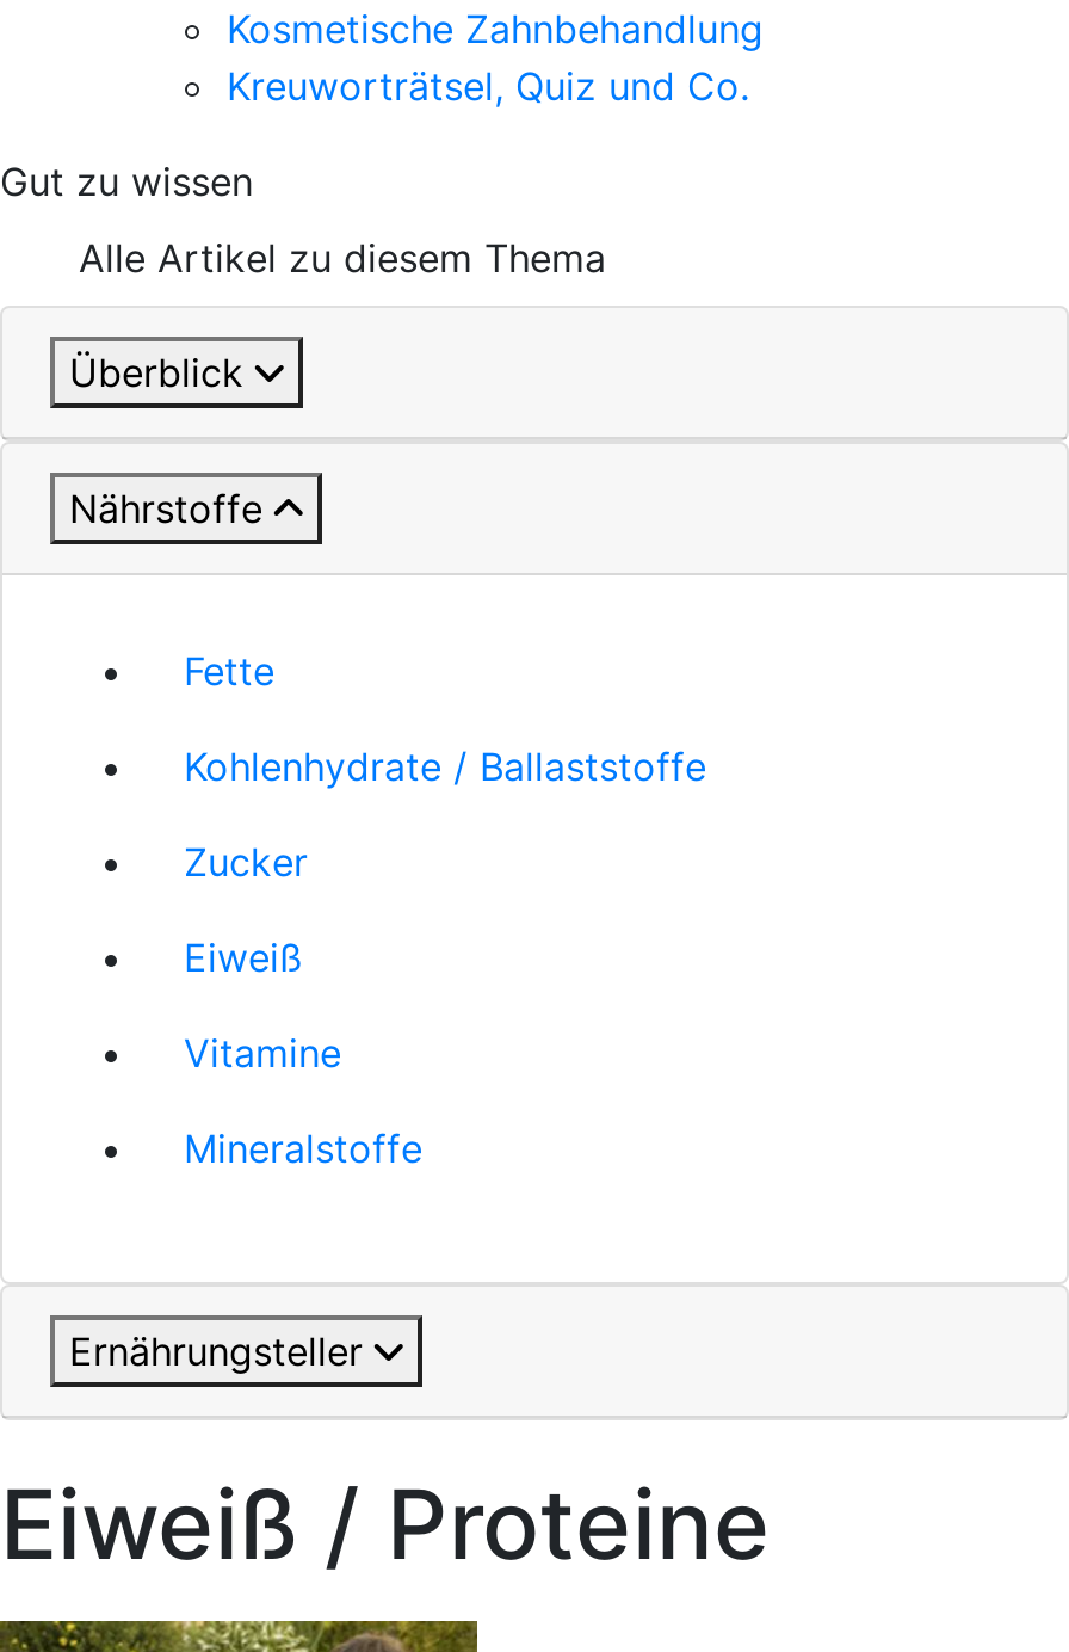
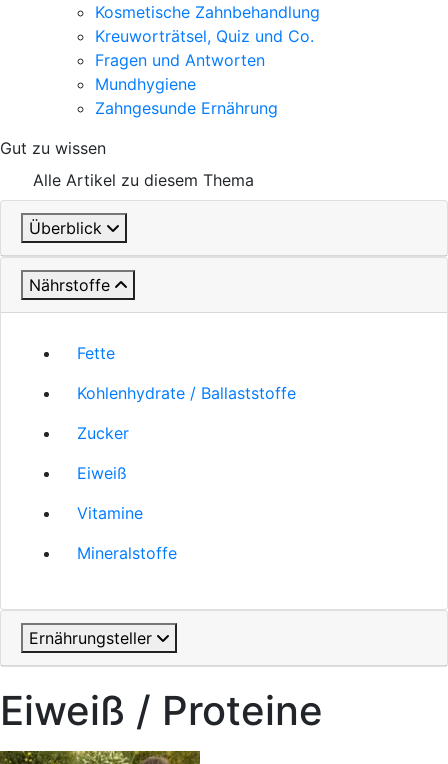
+ Fragen und Antworten
+ Mundhygiene
+ Zahngesunde Ernährung
